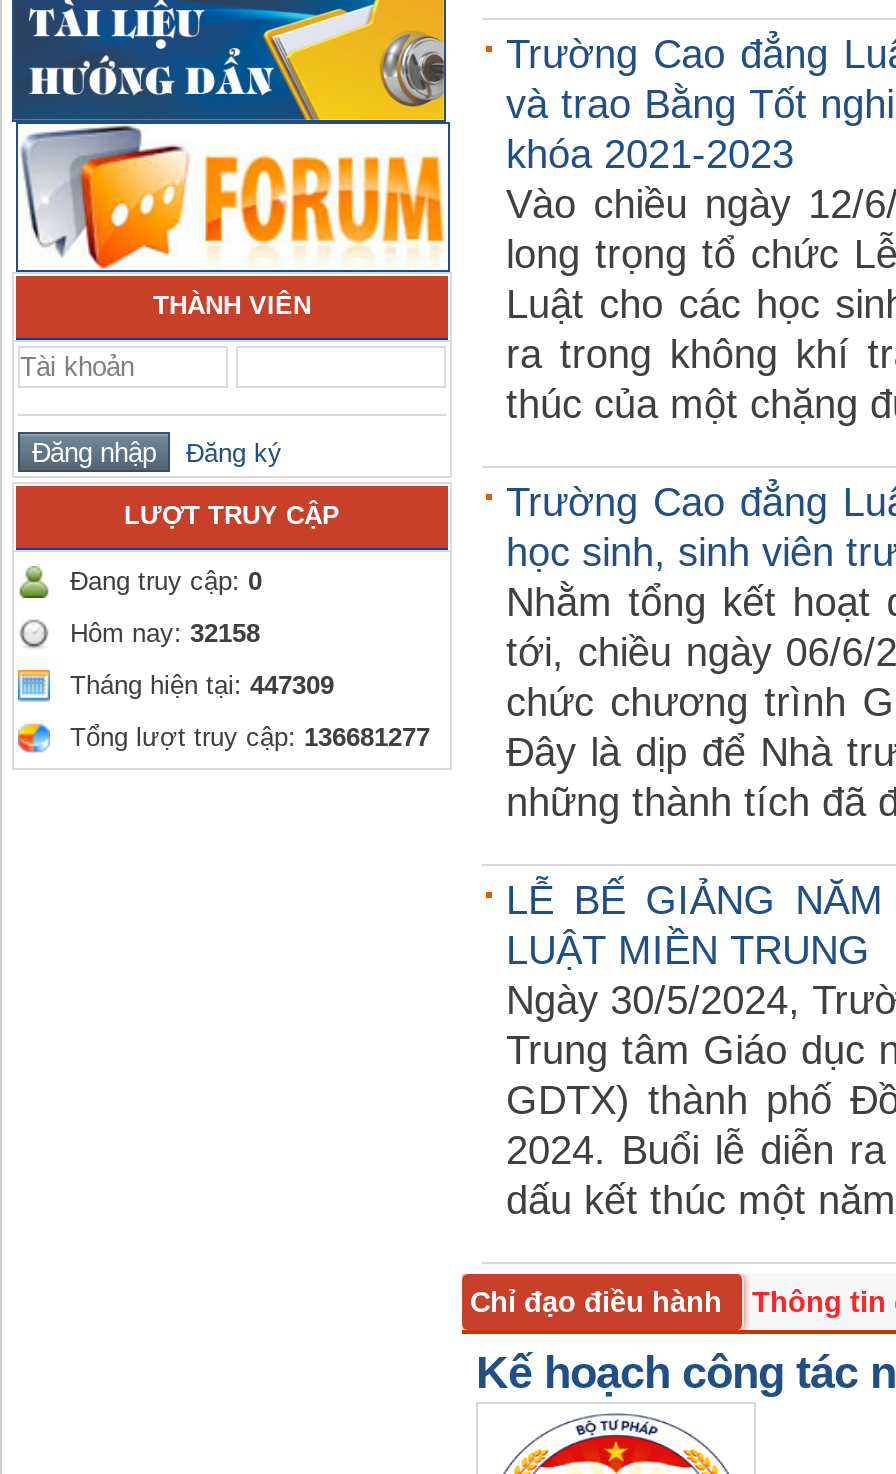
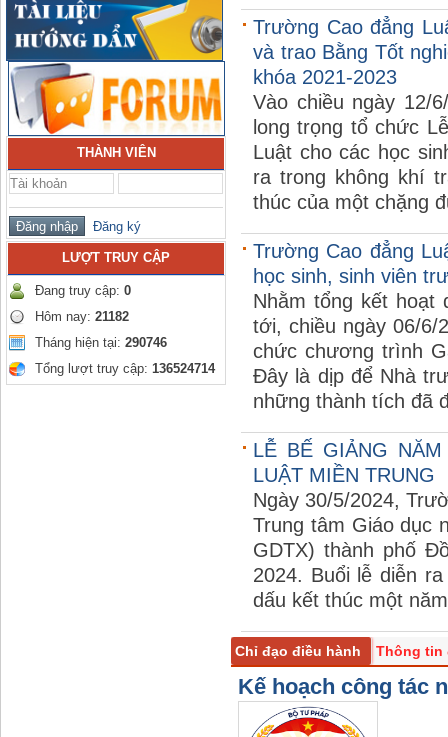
- Hôm nay: 32158
+ Hôm nay: 21182

- Tháng hiện tại: 447309
+ Tháng hiện tại: 290746

- Tổng lượt truy cập: 136681277
+ Tổng lượt truy cập: 136524714
